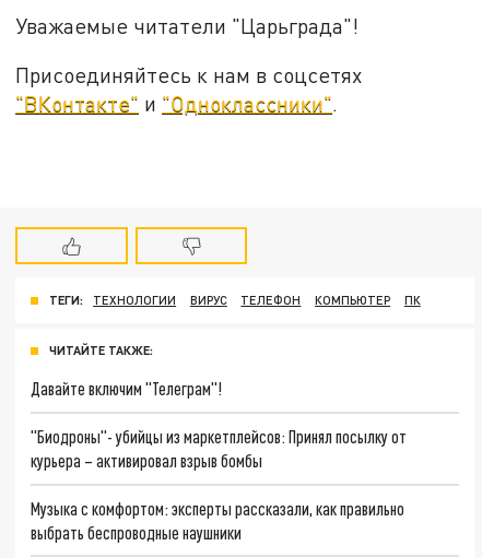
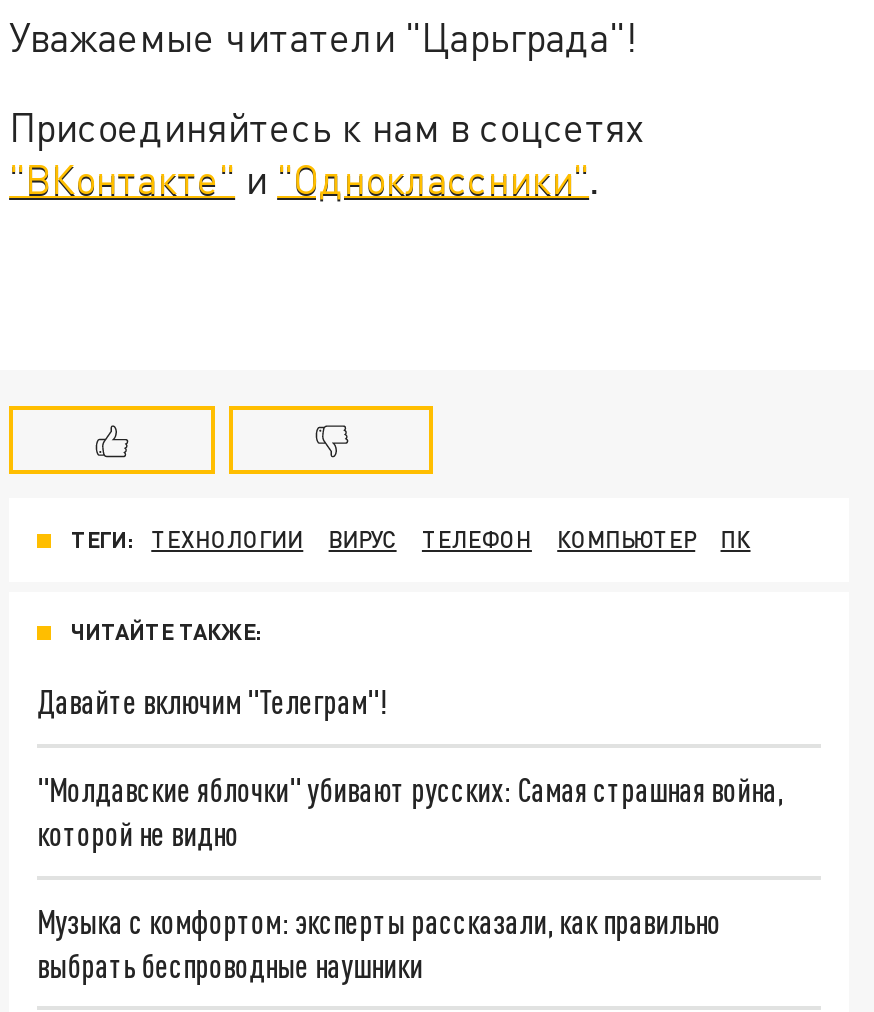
- "Биодроны"- убийцы из маркетплейсов: Принял посылку от
- курьера – активировал взрыв бомбы
+ "Молдавские яблочки" убивают русских: Самая страшная война,
+ которой не видно
